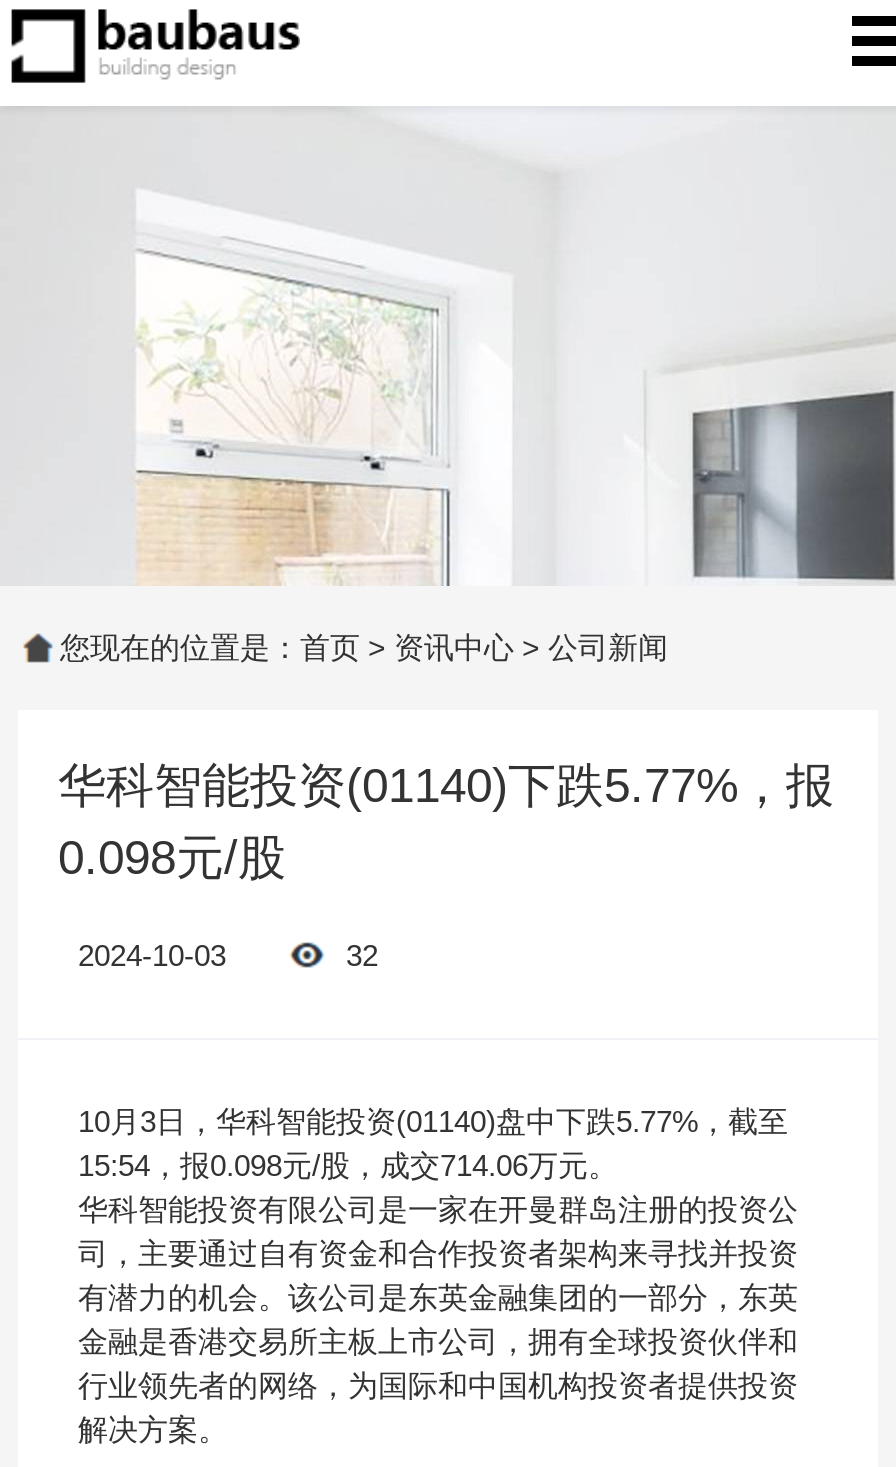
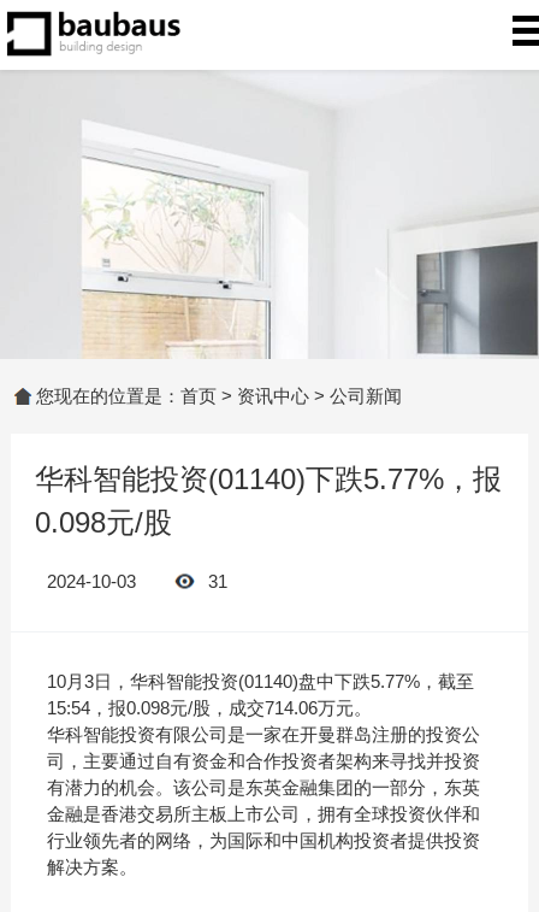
- 32
+ 31
